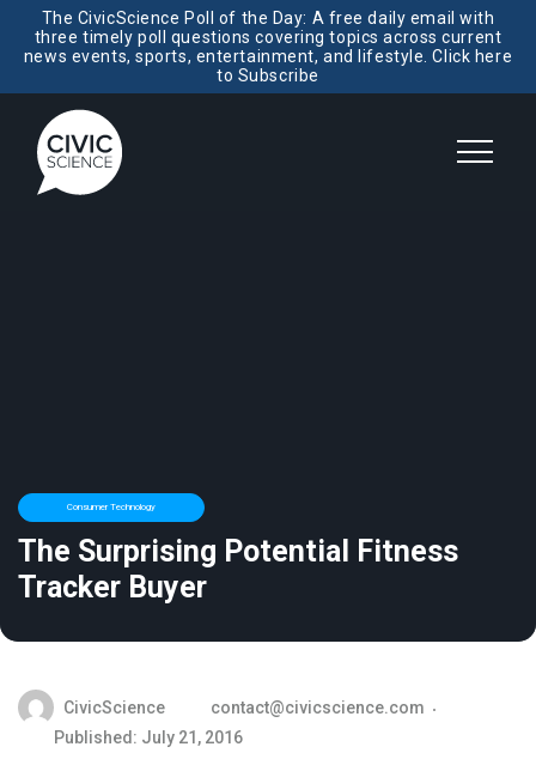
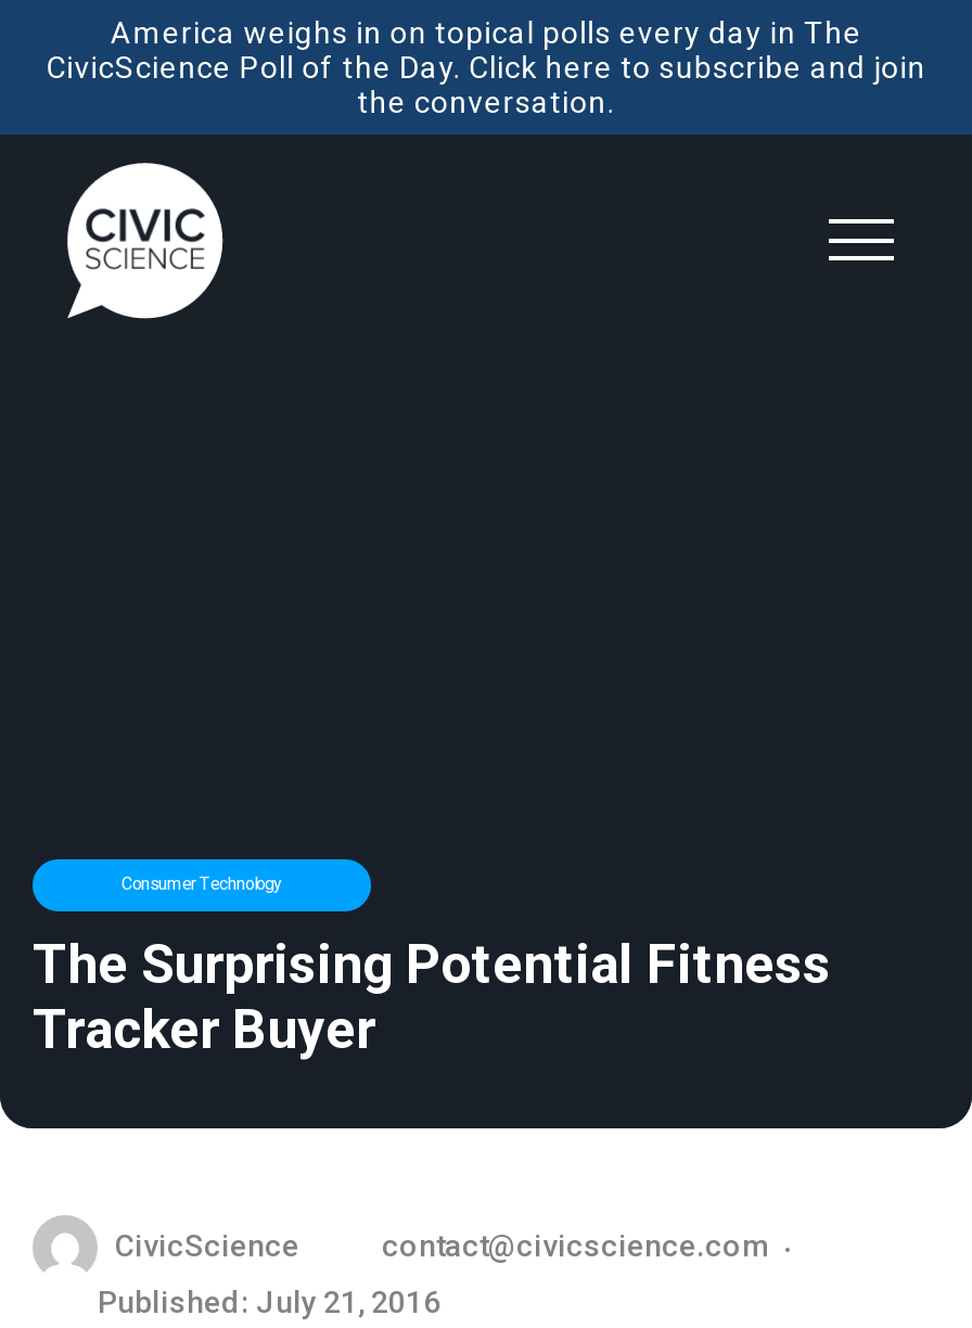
- The CivicScience Poll of the Day: A free daily email with
- three timely poll questions covering topics across current
- news events, sports, entertainment, and lifestyle. Click here
- to Subscribe
+ America weighs in on topical polls every day in The
+ CivicScience Poll of the Day. Click here to subscribe and join
+ the conversation.
